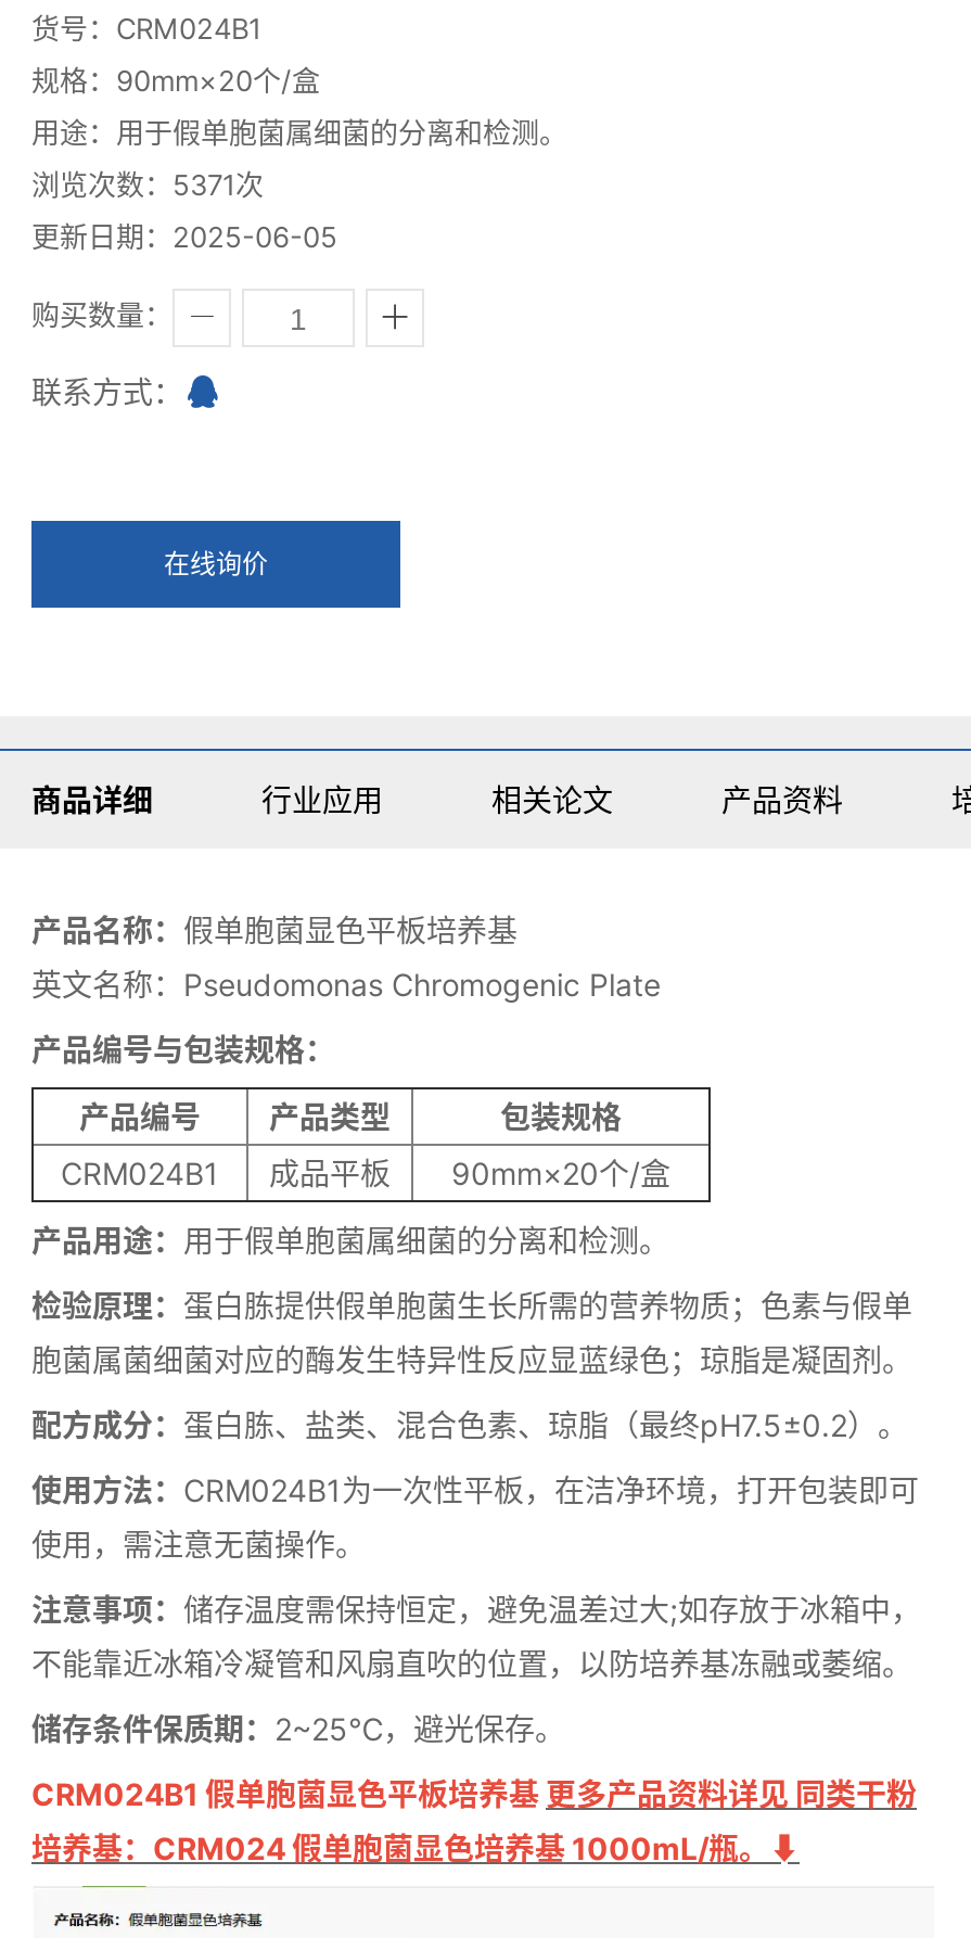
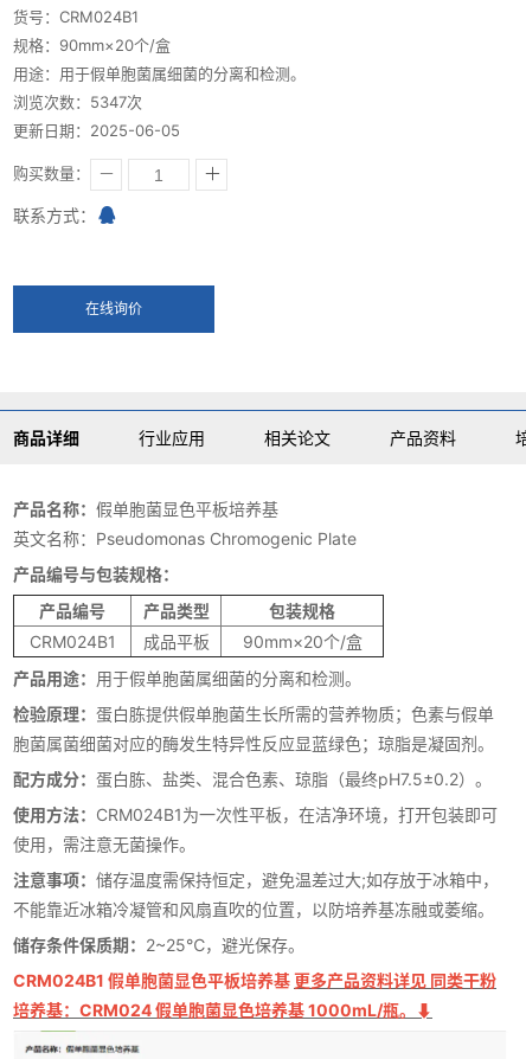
- 浏览次数：5371次
+ 浏览次数：5347次
